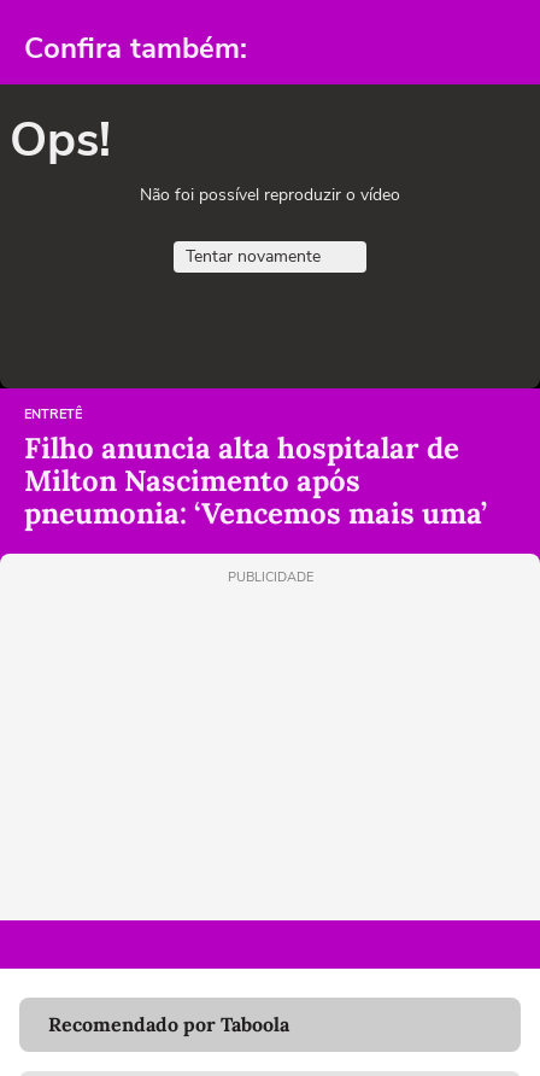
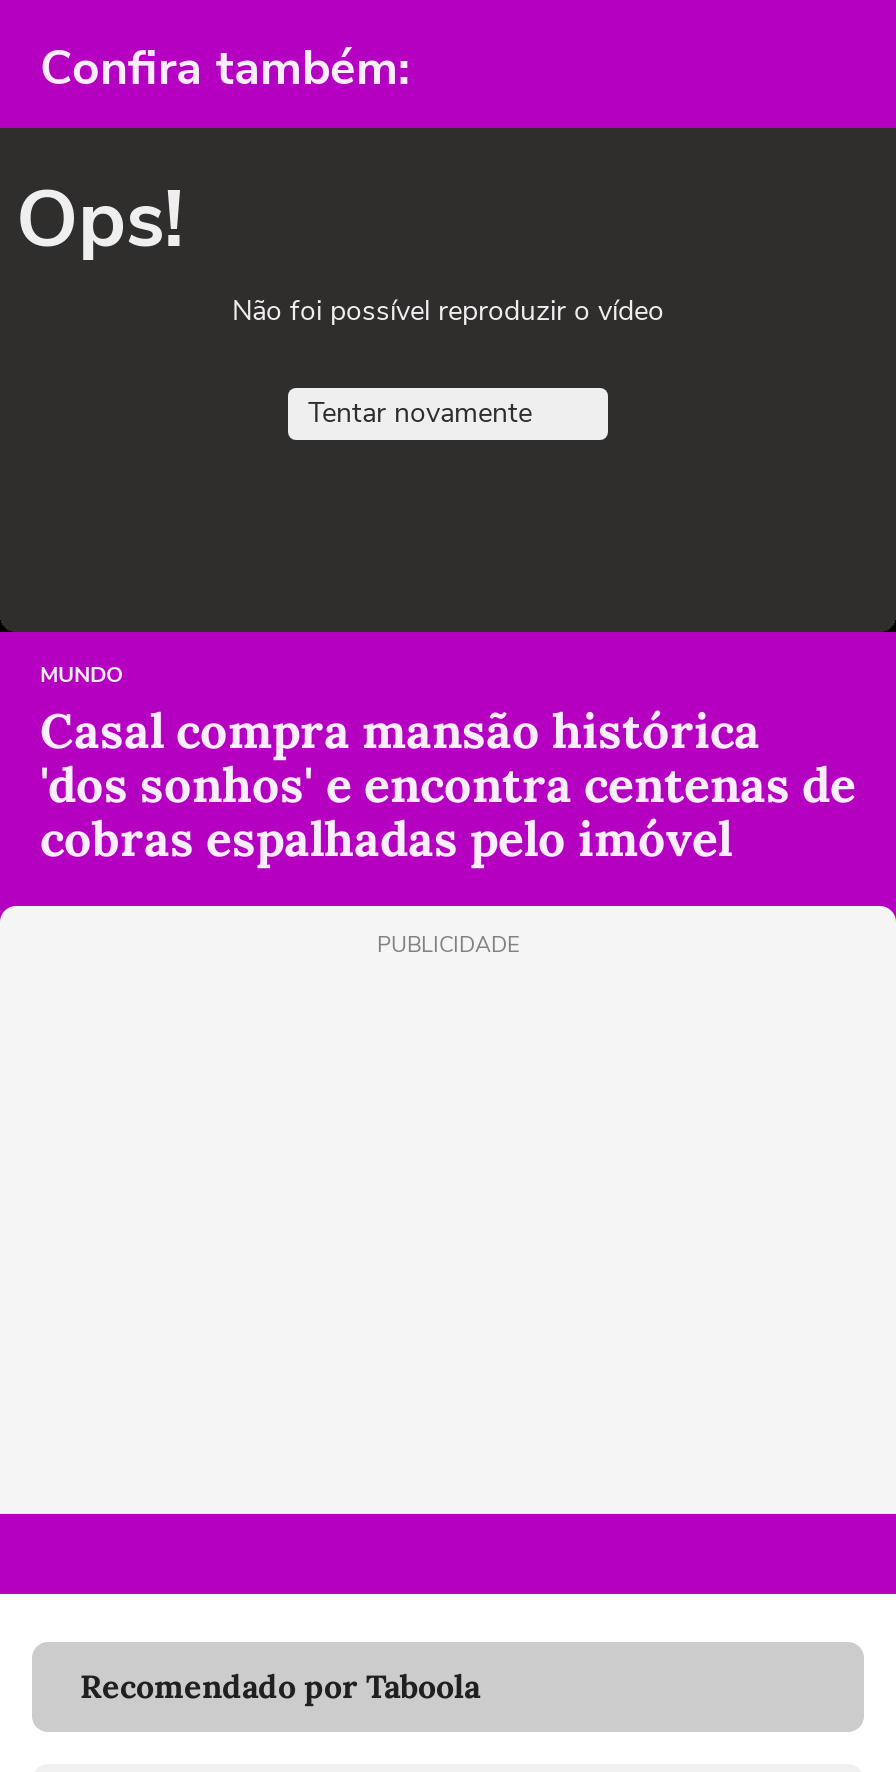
- ENTRETÊ
- Filho anuncia alta hospitalar de
- Milton Nascimento após
- pneumonia: ‘Vencemos mais uma’
+ MUNDO
+ Casal compra mansão histórica
+ 'dos sonhos' e encontra centenas de
+ cobras espalhadas pelo imóvel
